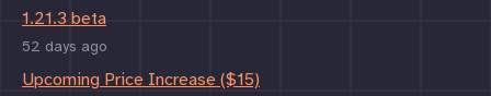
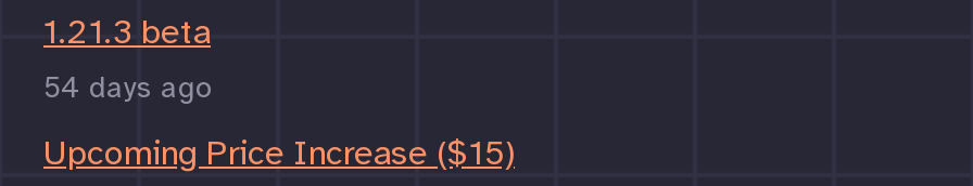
- 52 days ago
+ 54 days ago
